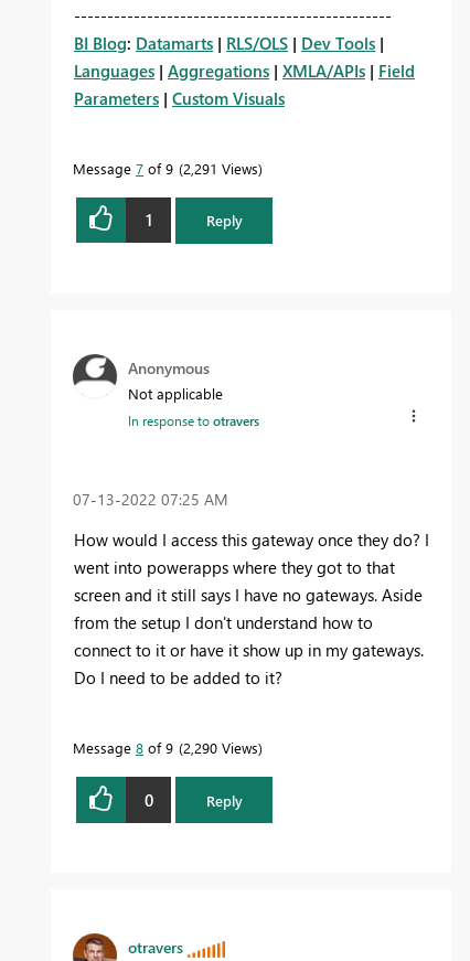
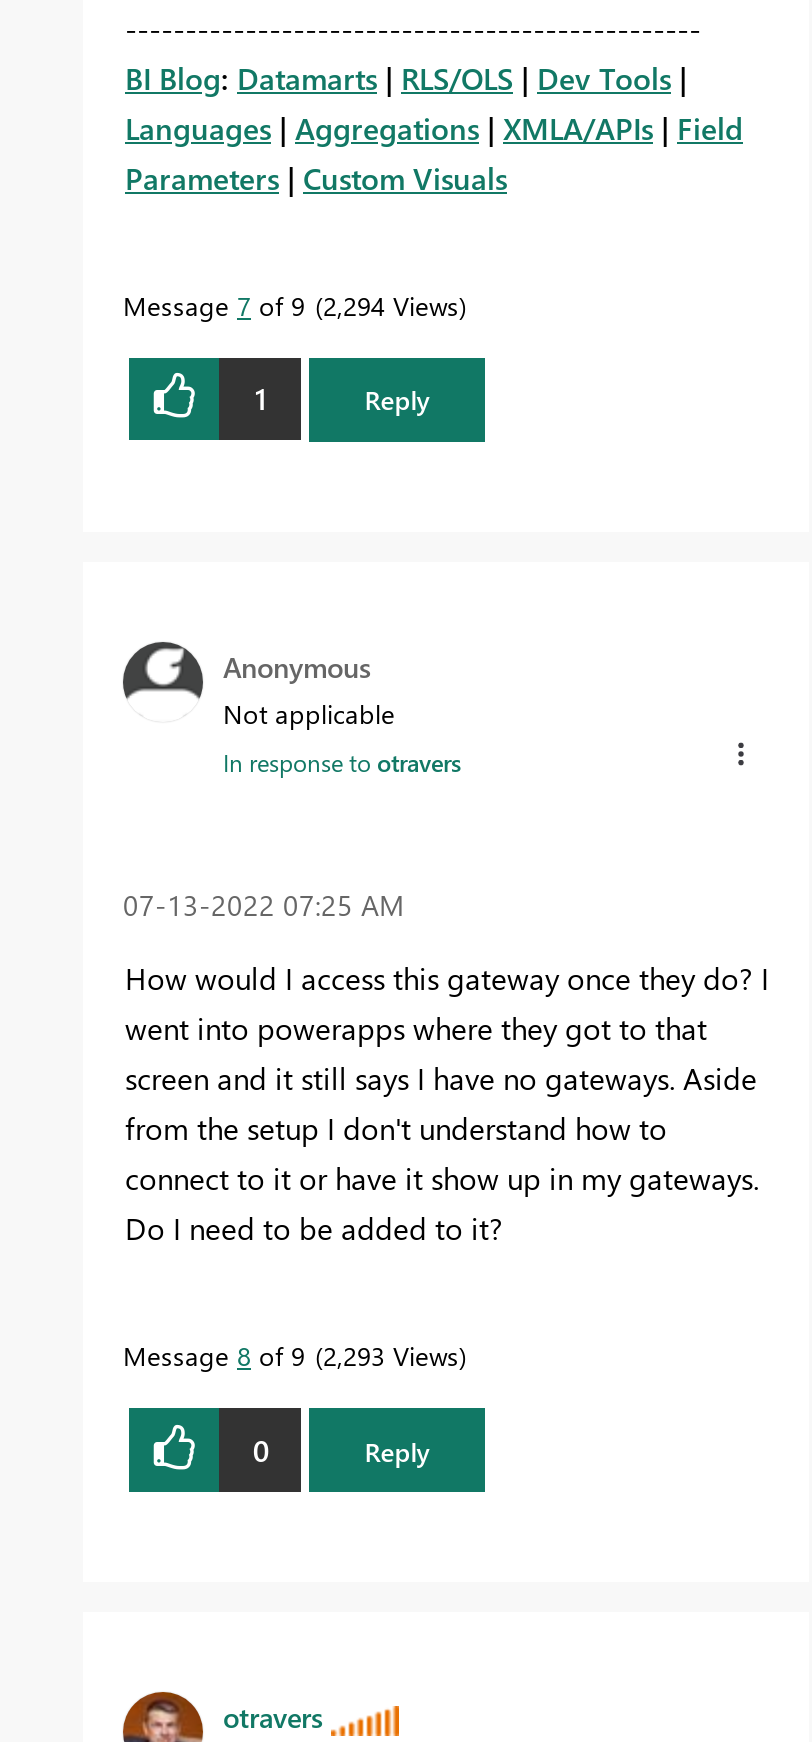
- Message 7 of 9 2,291 Views
+ Message 7 of 9 2,294 Views

- Message 8 of 9 2,290 Views
+ Message 8 of 9 2,293 Views
